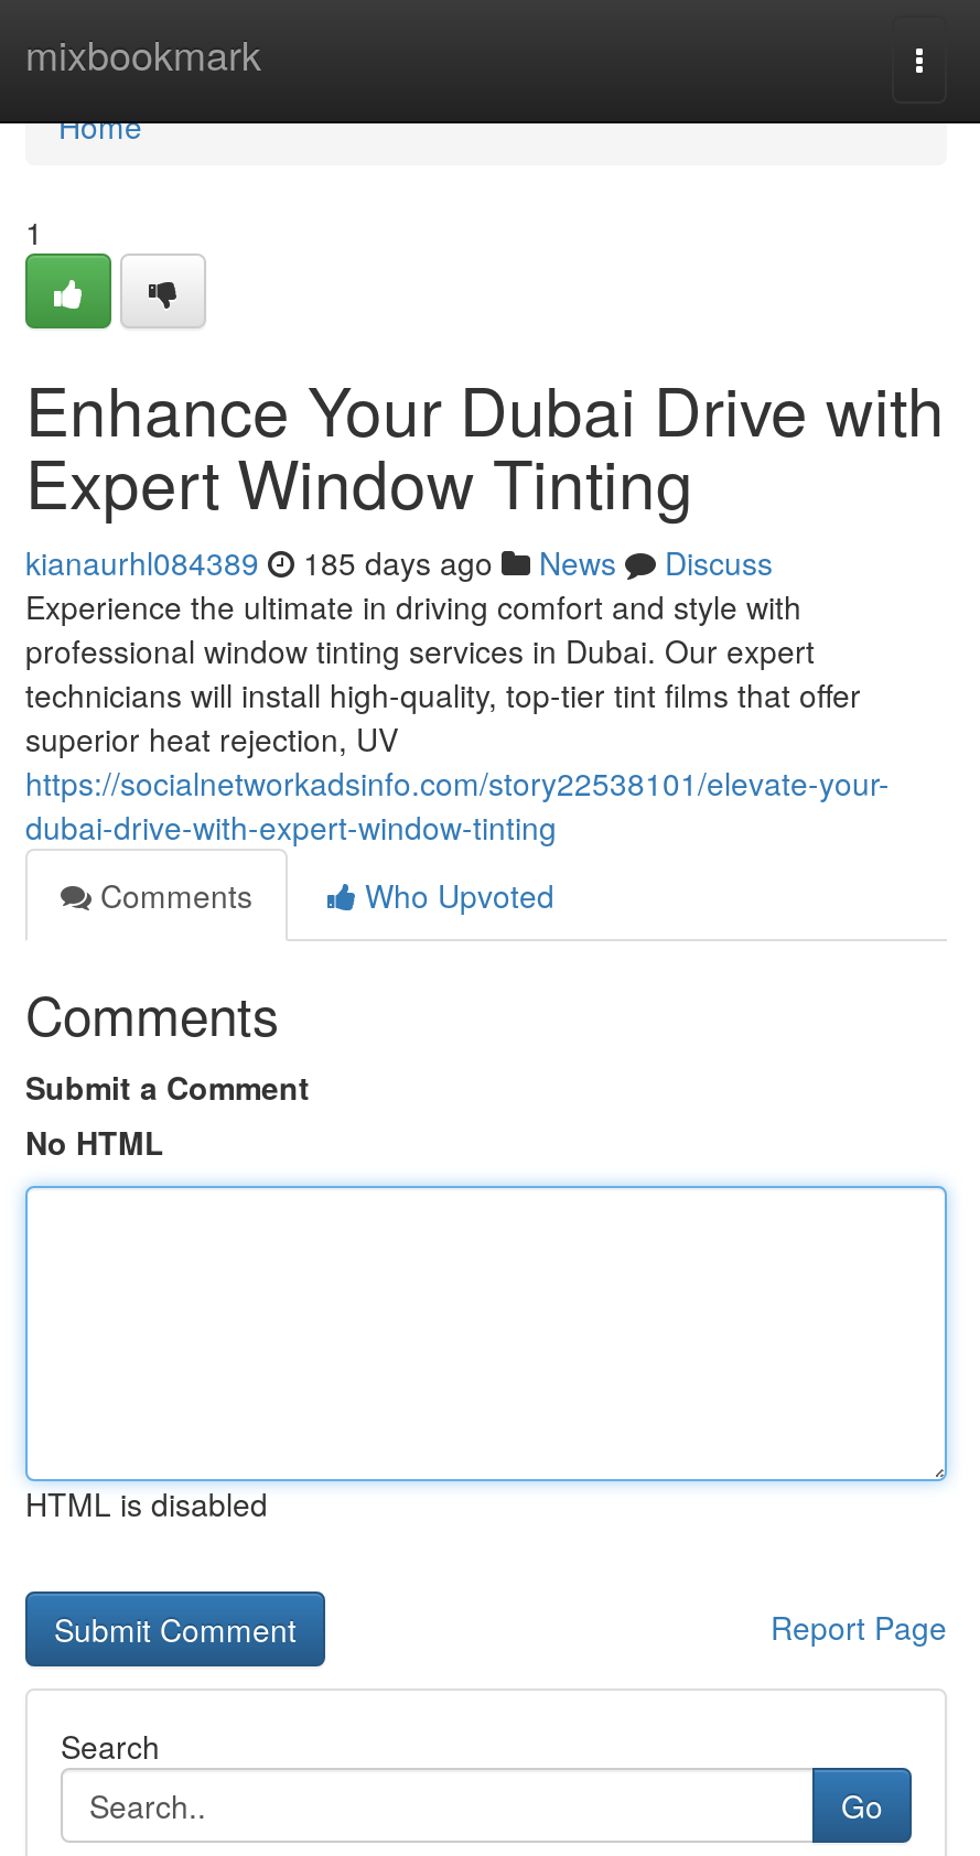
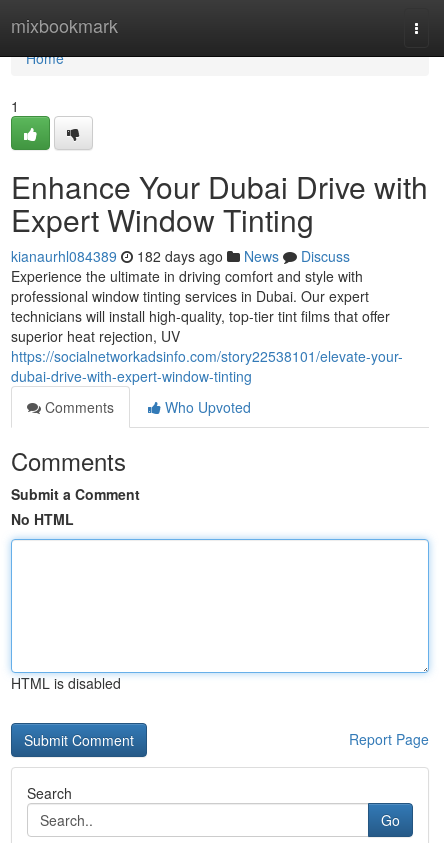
- kianaurhl084389 185 days ago News Discuss
+ kianaurhl084389 182 days ago News Discuss
